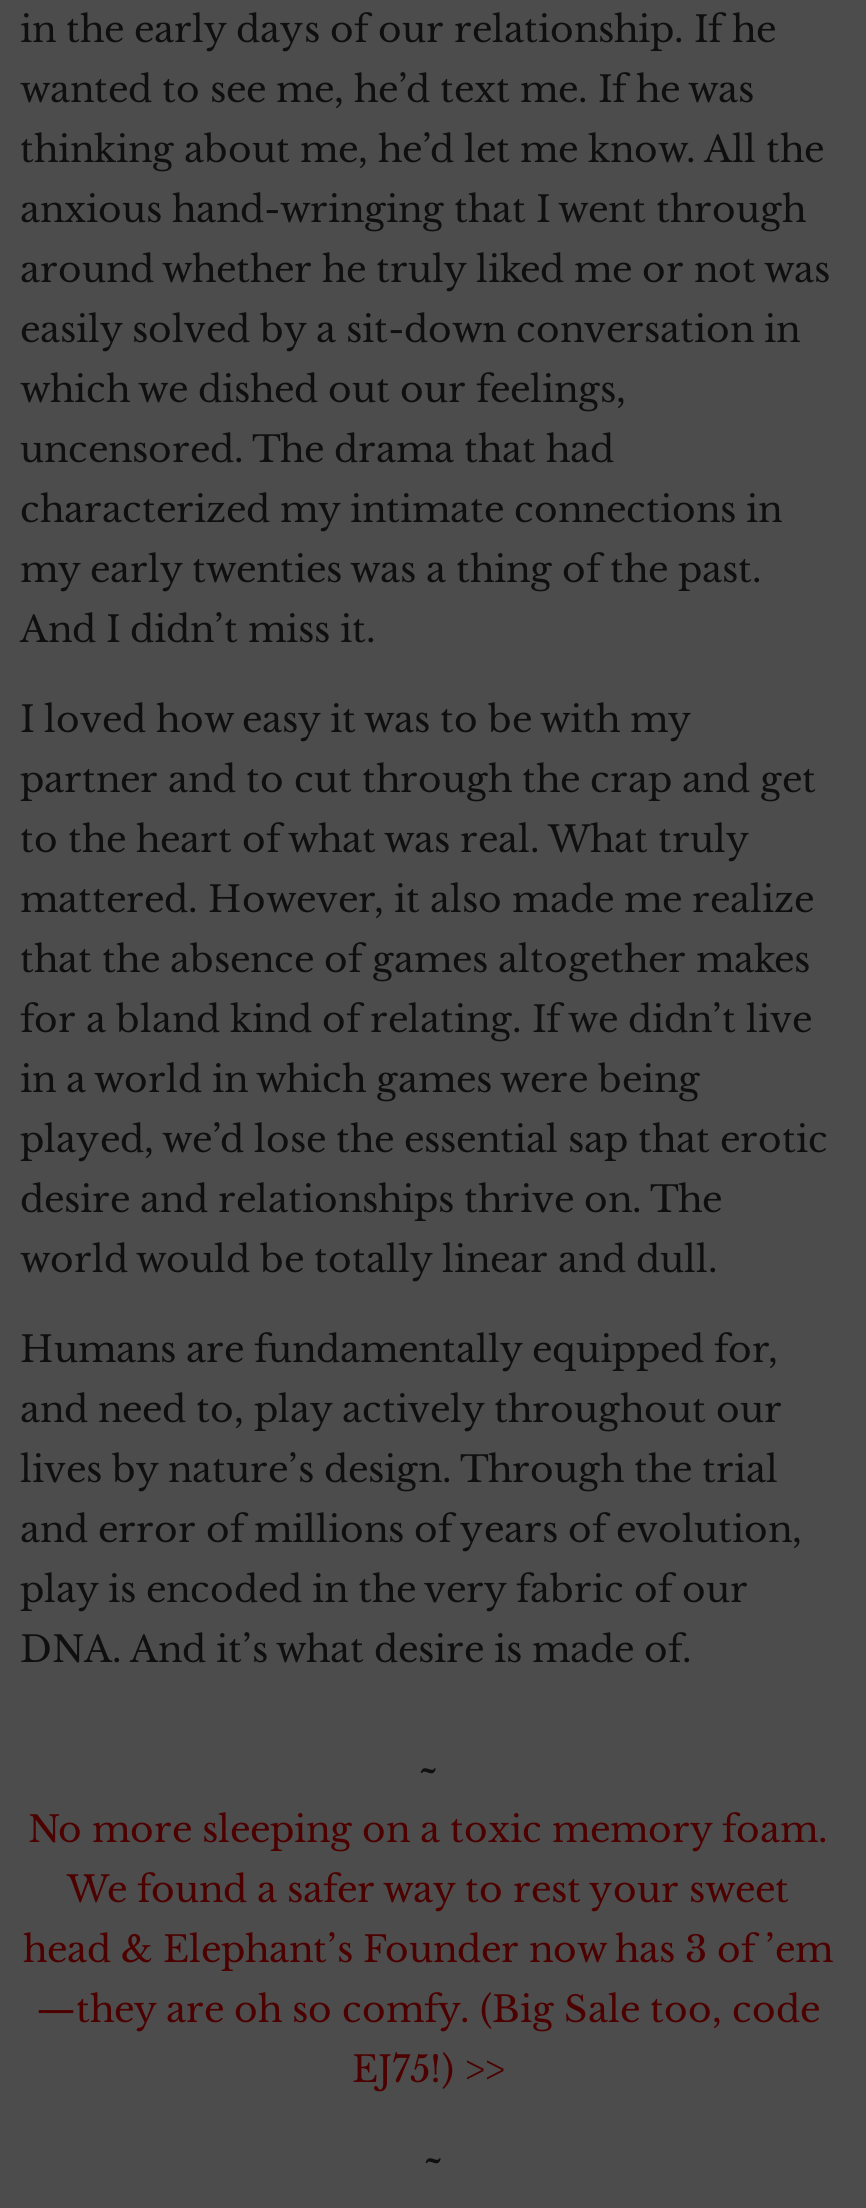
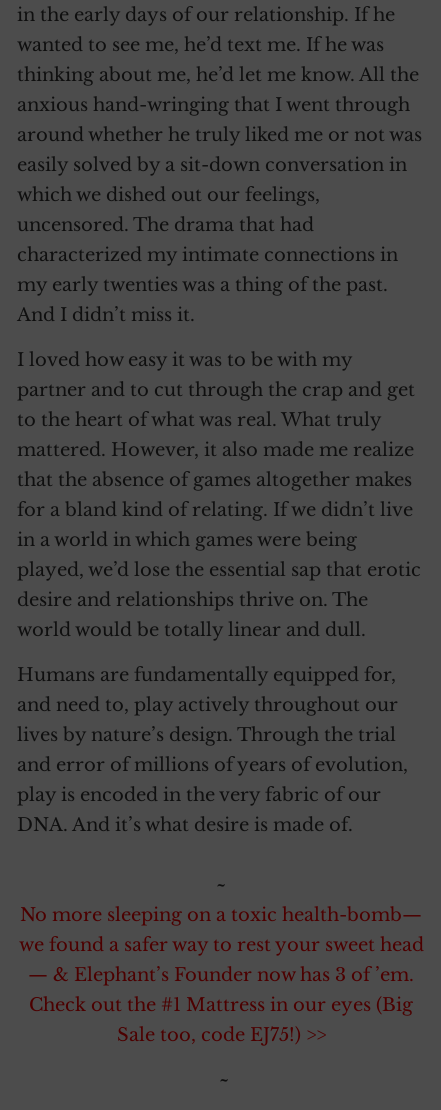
- No more sleeping on a toxic memory foam.
- We found a safer way to rest your sweet
- head & Elephant’s Founder now has 3 of ’em
- —they are oh so comfy. (Big Sale too, code
- EJ75!) >>
+ No more sleeping on a toxic health-bomb—
+ we found a safer way to rest your sweet head
+ — & Elephant’s Founder now has 3 of ’em.
+ Check out the #1 Mattress in our eyes (Big
+ Sale too, code EJ75!) >>
